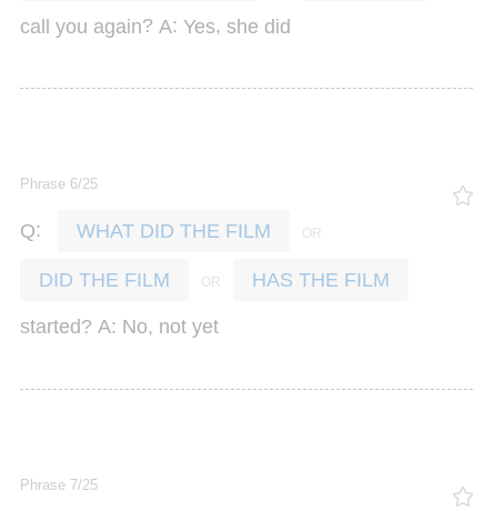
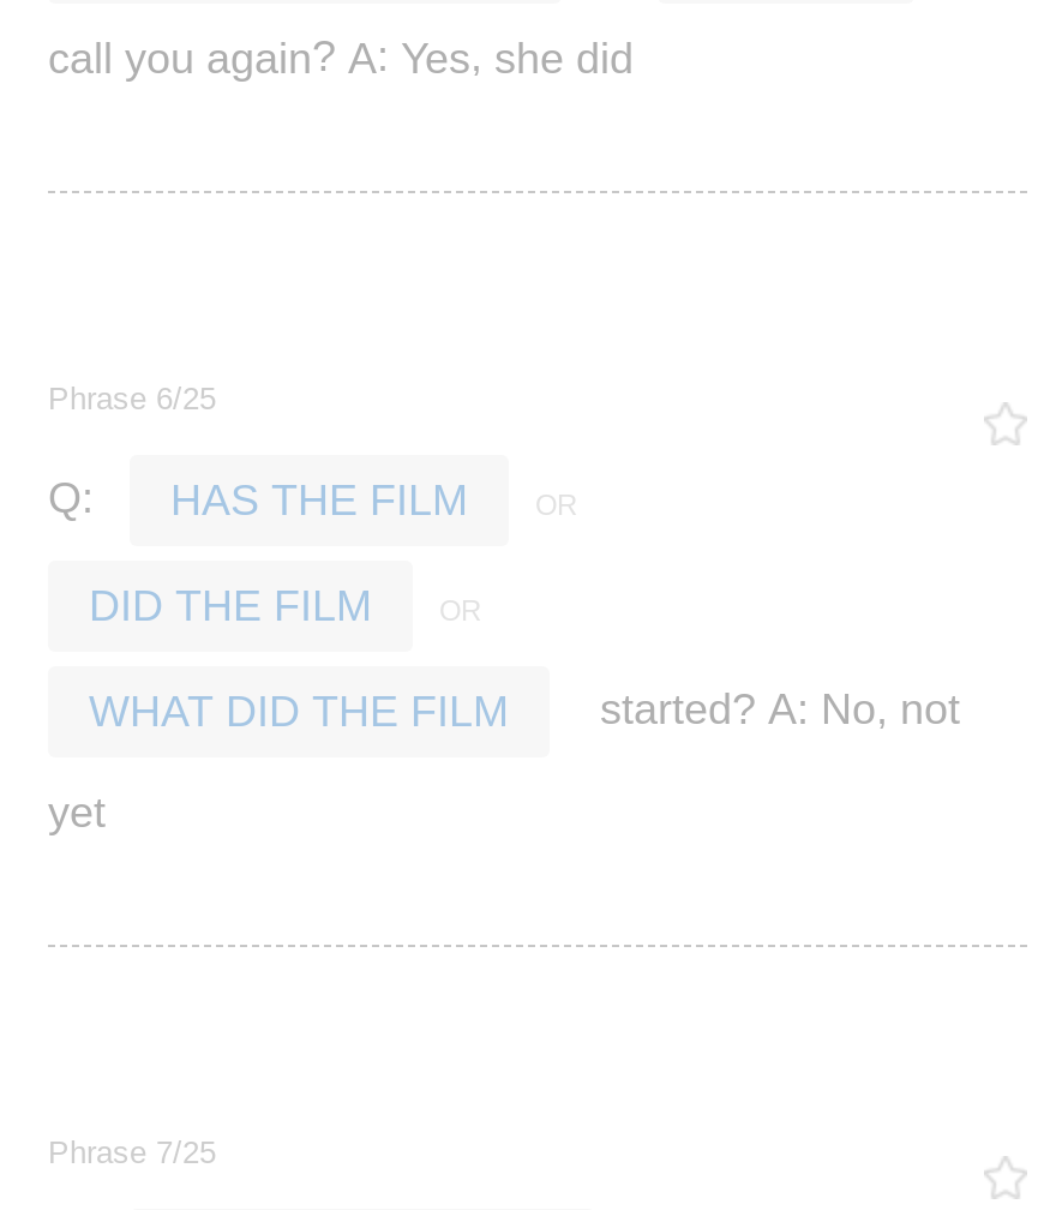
moved down: WHAT DID THE FILM

+ started? A: No, not

moved up: DID THE FILM | HAS THE FILM

- started? A: No, not yet
+ yet
